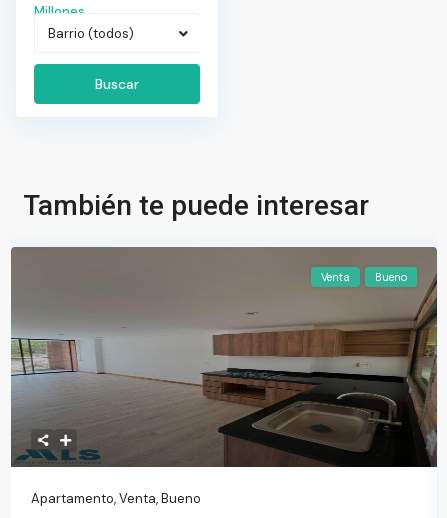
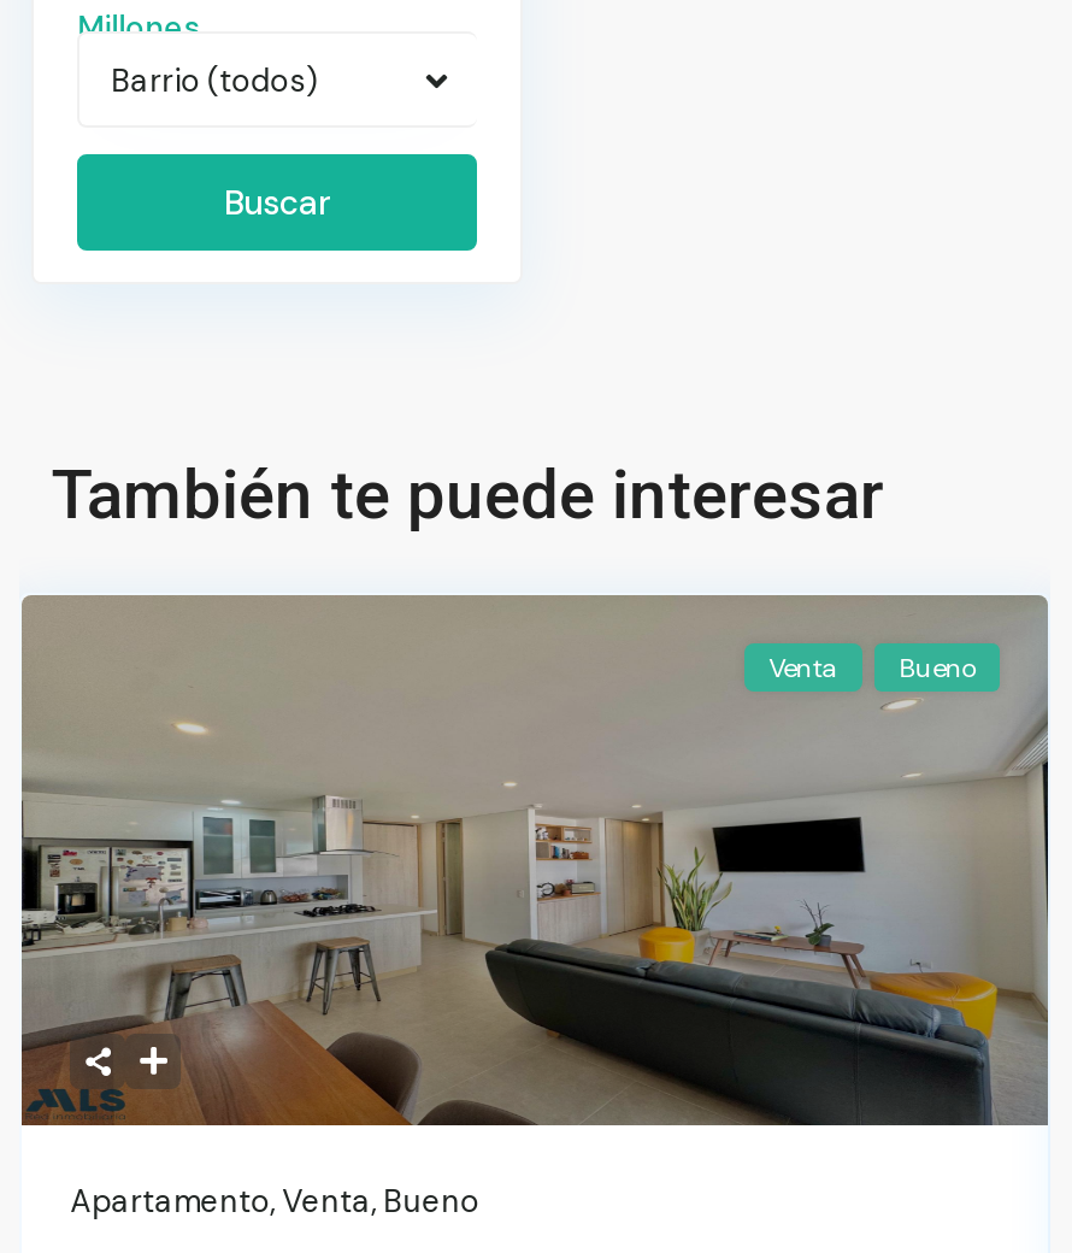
- [image]
+ [image]
